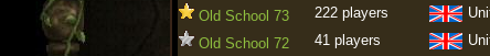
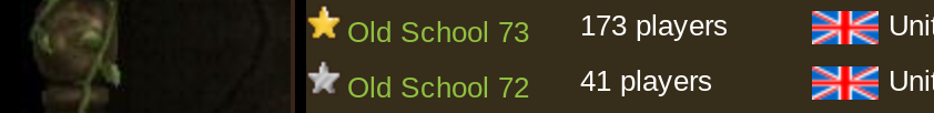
- Old School 73 222 players
+ Old School 73 173 players
